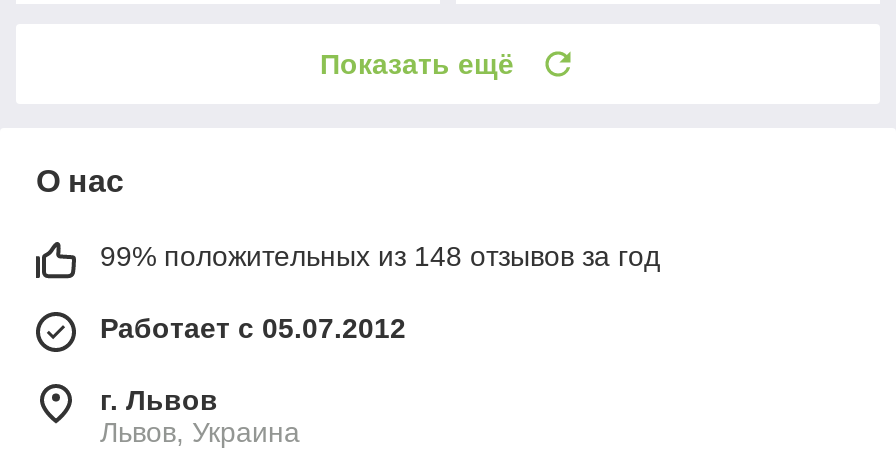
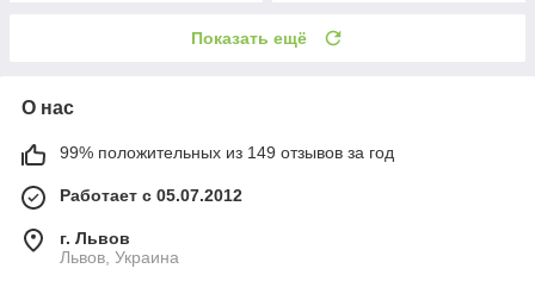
- 99% положительных из 148 отзывов за год
+ 99% положительных из 149 отзывов за год
